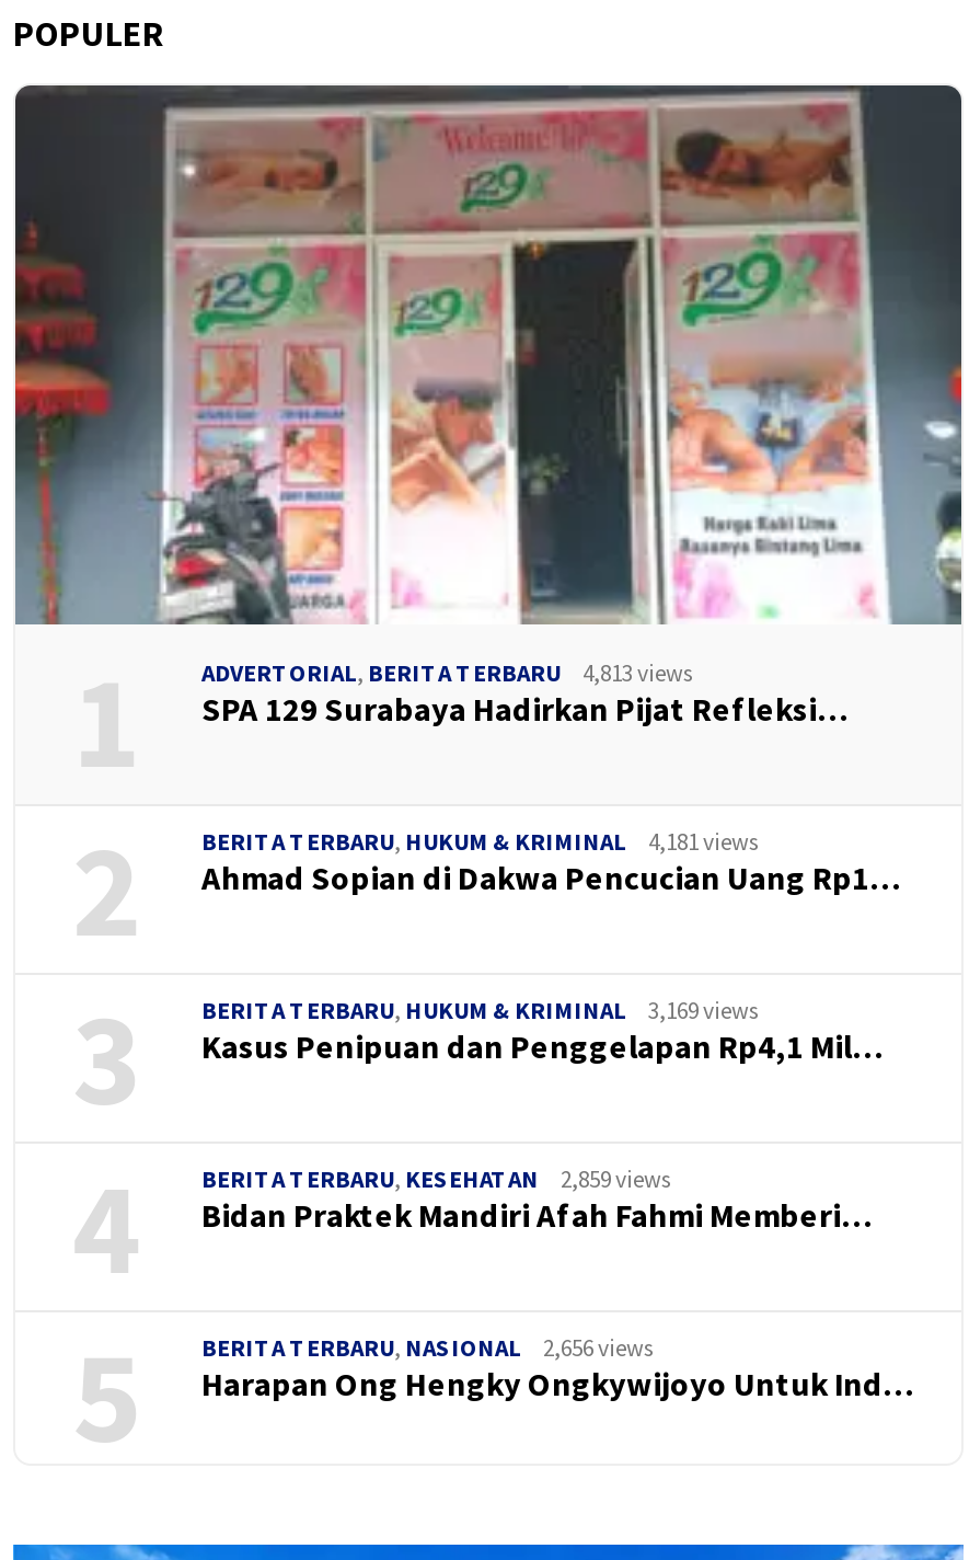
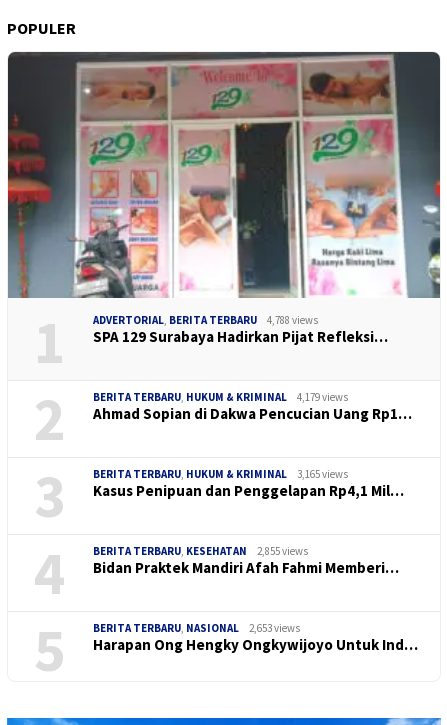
- ADVERTORIAL, BERITA TERBARU 4,813 views
+ ADVERTORIAL, BERITA TERBARU 4,788 views

- BERITA TERBARU, HUKUM & KRIMINAL 4,181 views
+ BERITA TERBARU, HUKUM & KRIMINAL 4,179 views

- BERITA TERBARU, HUKUM & KRIMINAL 3,169 views
+ BERITA TERBARU, HUKUM & KRIMINAL 3,165 views

- BERITA TERBARU, KESEHATAN 2,859 views
+ BERITA TERBARU, KESEHATAN 2,855 views

- BERITA TERBARU, NASIONAL 2,656 views
+ BERITA TERBARU, NASIONAL 2,653 views
